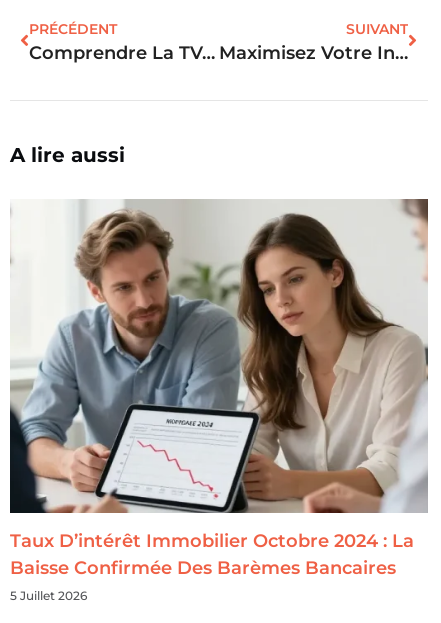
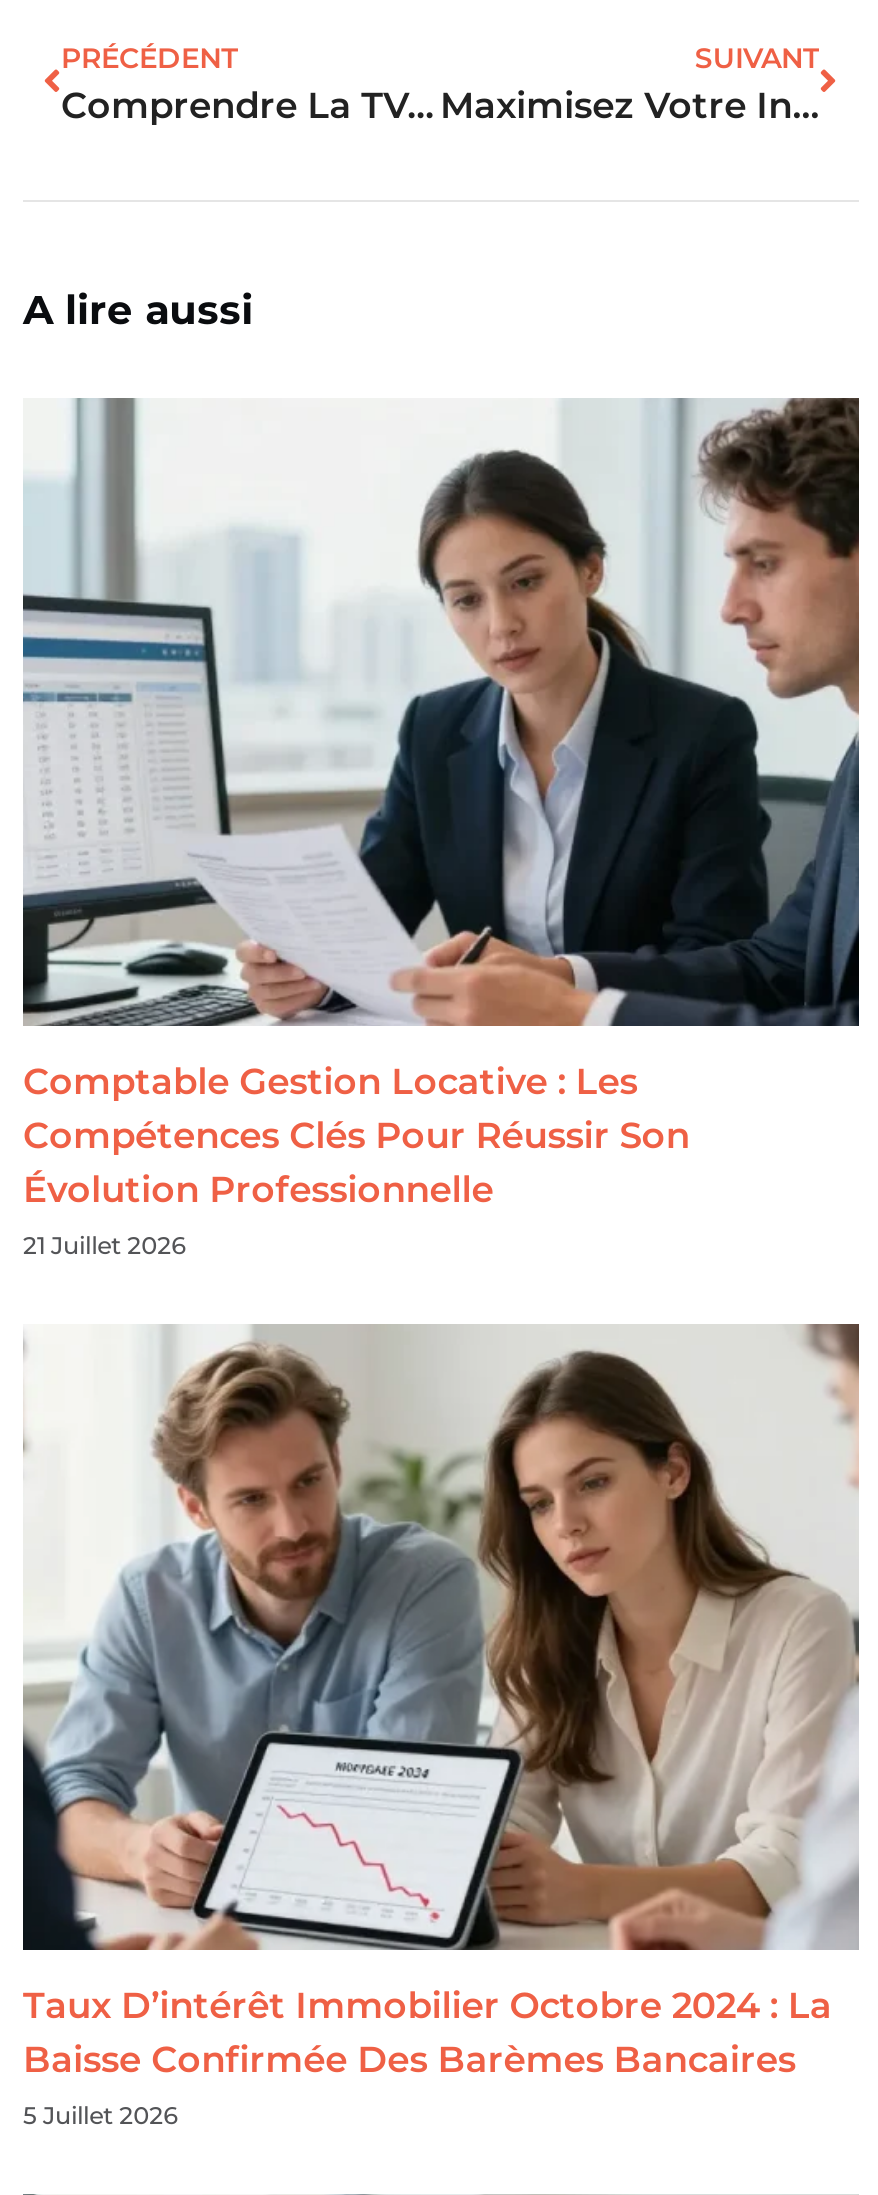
+ [image]
+ Comptable Gestion Locative : Les
+ Compétences Clés Pour Réussir Son
+ Évolution Professionnelle
+ 21 Juillet 2026
